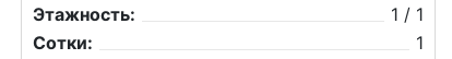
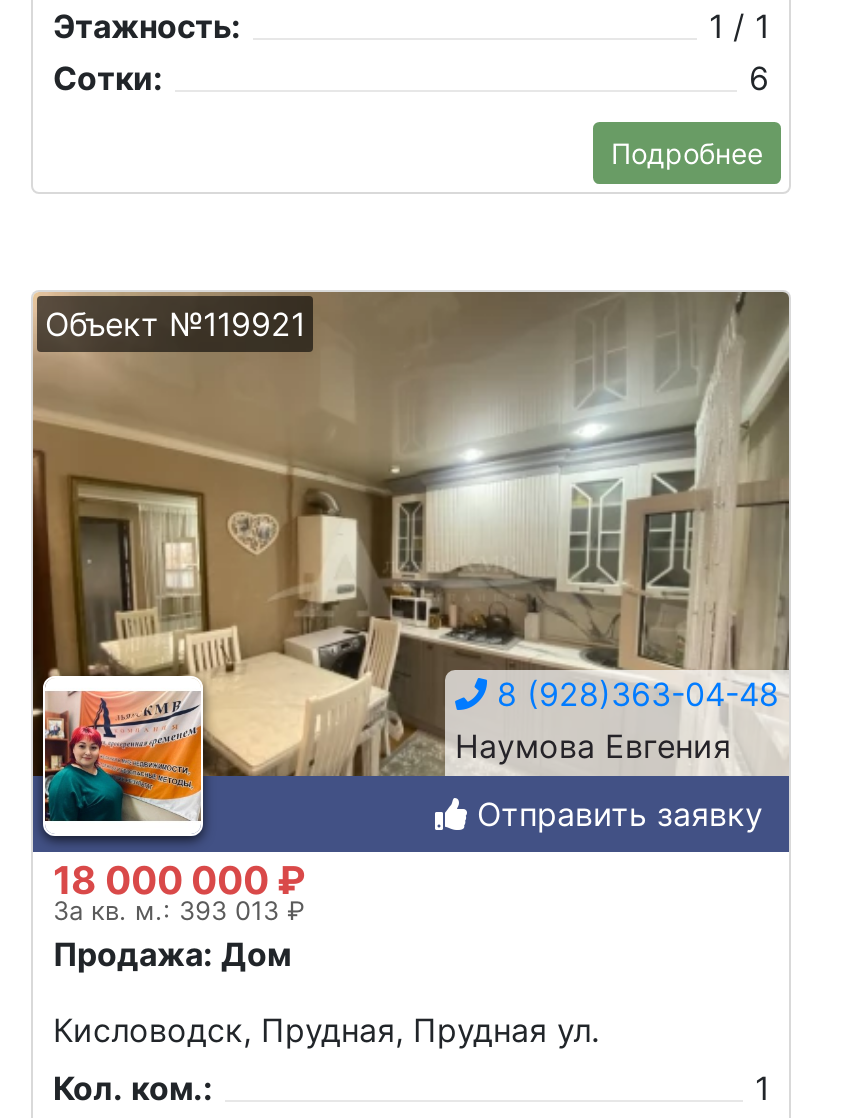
+ [image]
+ Объект №119921

+ 8 (928)363-04-48
+ Наумова Евгения
+ Отправить заявку
+ 18 000 000 ₽
+ За кв. м.: 393 013 ₽
+ Продажа: Дом
+ Кисловодск, Прудная, Прудная ул.
+ Кол. ком.:

+ 6
+ Подробнее
